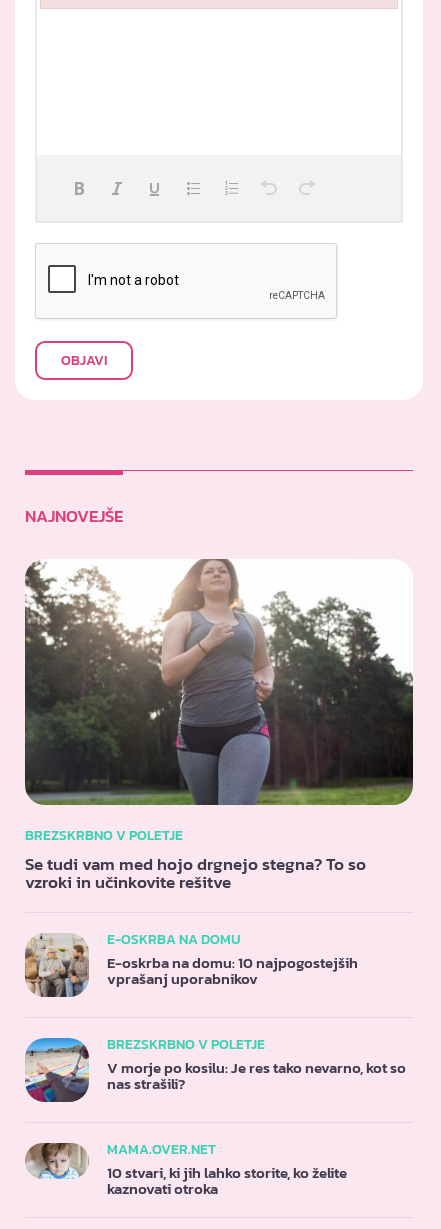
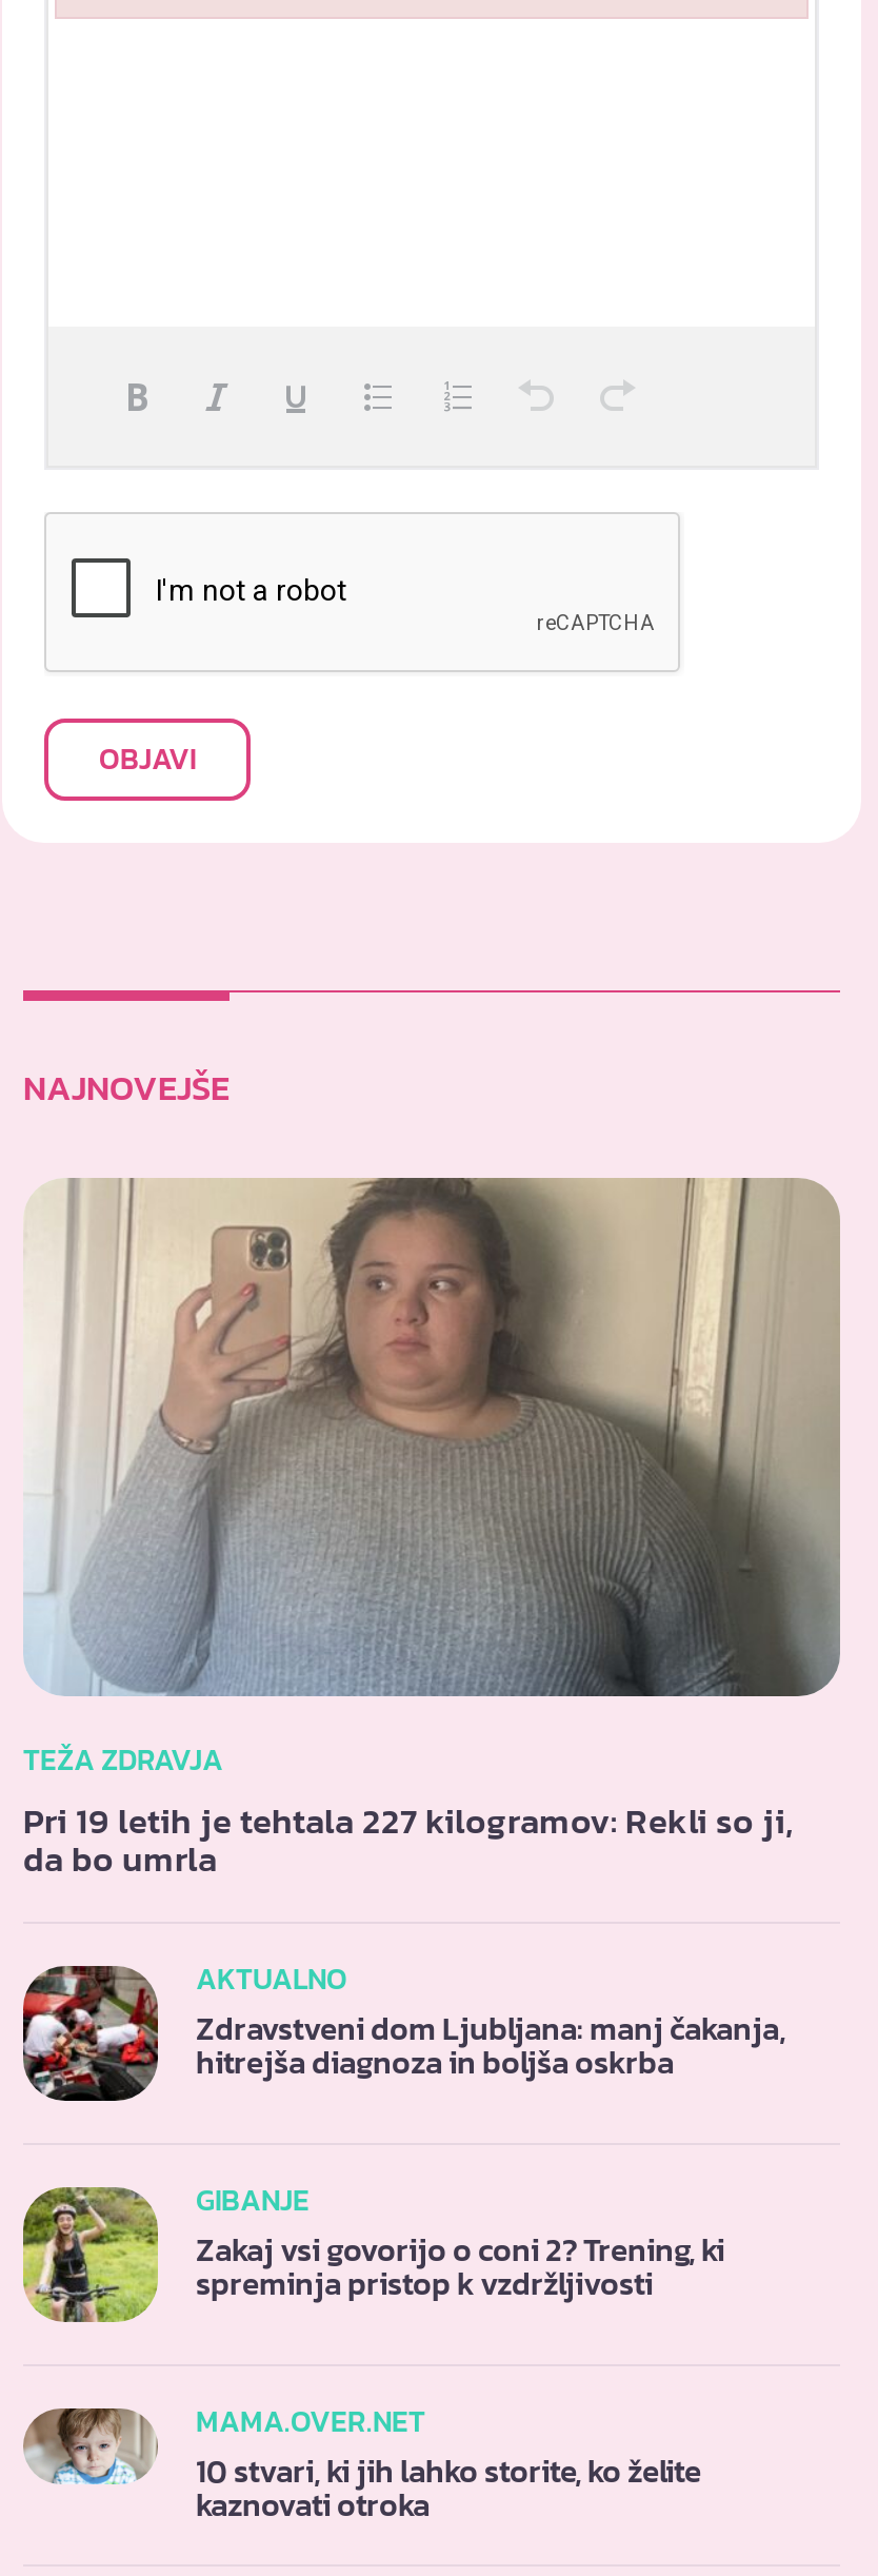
- [image]
- BREZSKRBNO V POLETJE
- Se tudi vam med hojo drgnejo stegna? To so
- vzroki in učinkovite rešitve
+ [image]
+ TEŽA ZDRAVJA
+ Pri 19 letih je tehtala 227 kilogramov: Rekli so ji,
+ da bo umrla

- [image]
- E-OSKRBA NA DOMU
- E-oskrba na domu: 10 najpogostejših
- vprašanj uporabnikov
+ [image]
+ AKTUALNO
+ Zdravstveni dom Ljubljana: manj čakanja,
+ hitrejša diagnoza in boljša oskrba

- [image]
- BREZSKRBNO V POLETJE
- V morje po kosilu: Je res tako nevarno, kot so
- nas strašili?
+ [image]
+ GIBANJE
+ Zakaj vsi govorijo o coni 2? Trening, ki
+ spreminja pristop k vzdržljivosti
